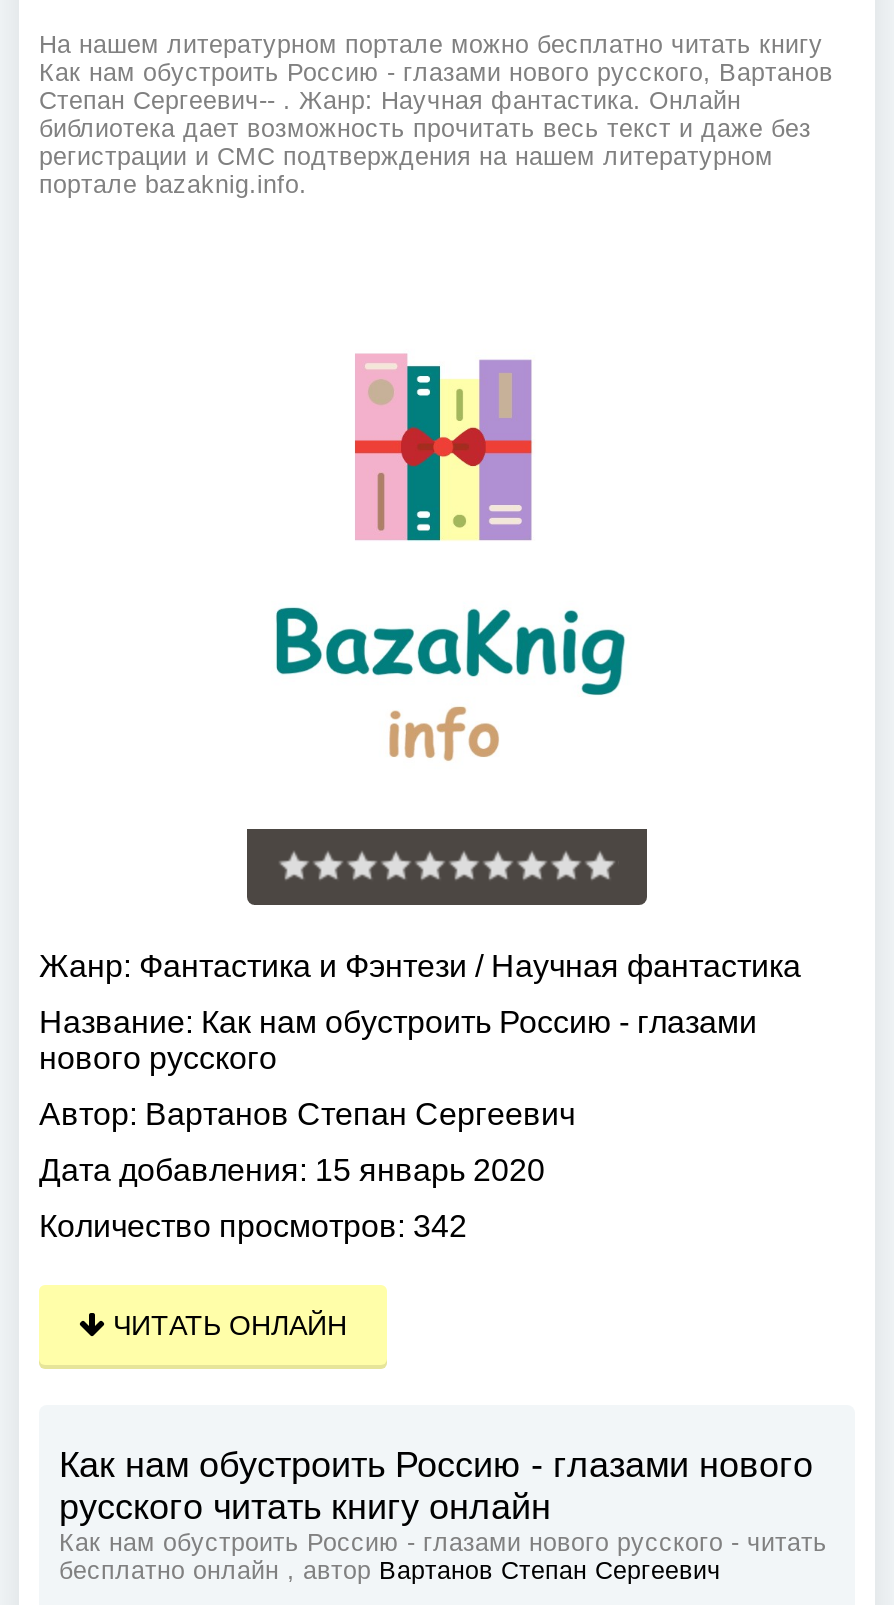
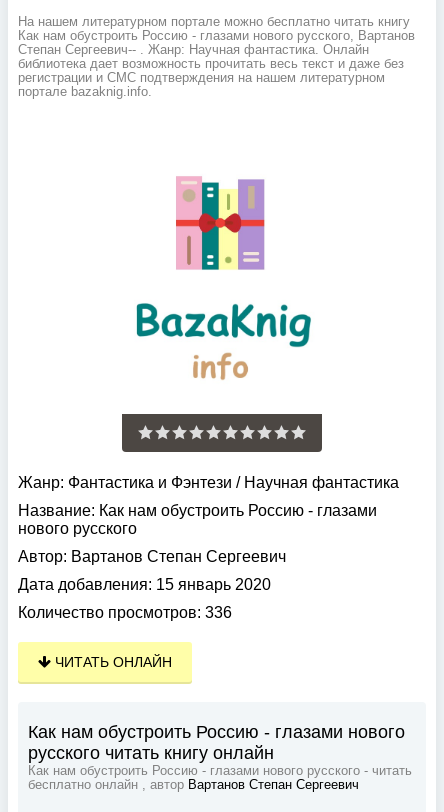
- Количество просмотров: 342
+ Количество просмотров: 336
